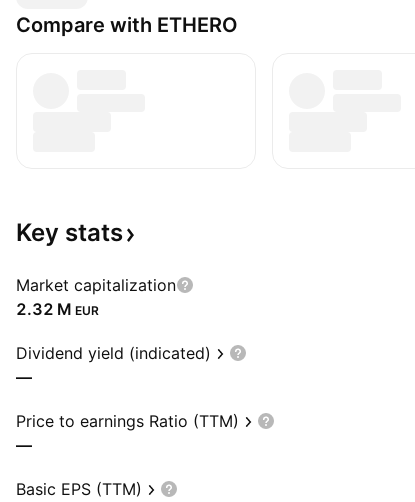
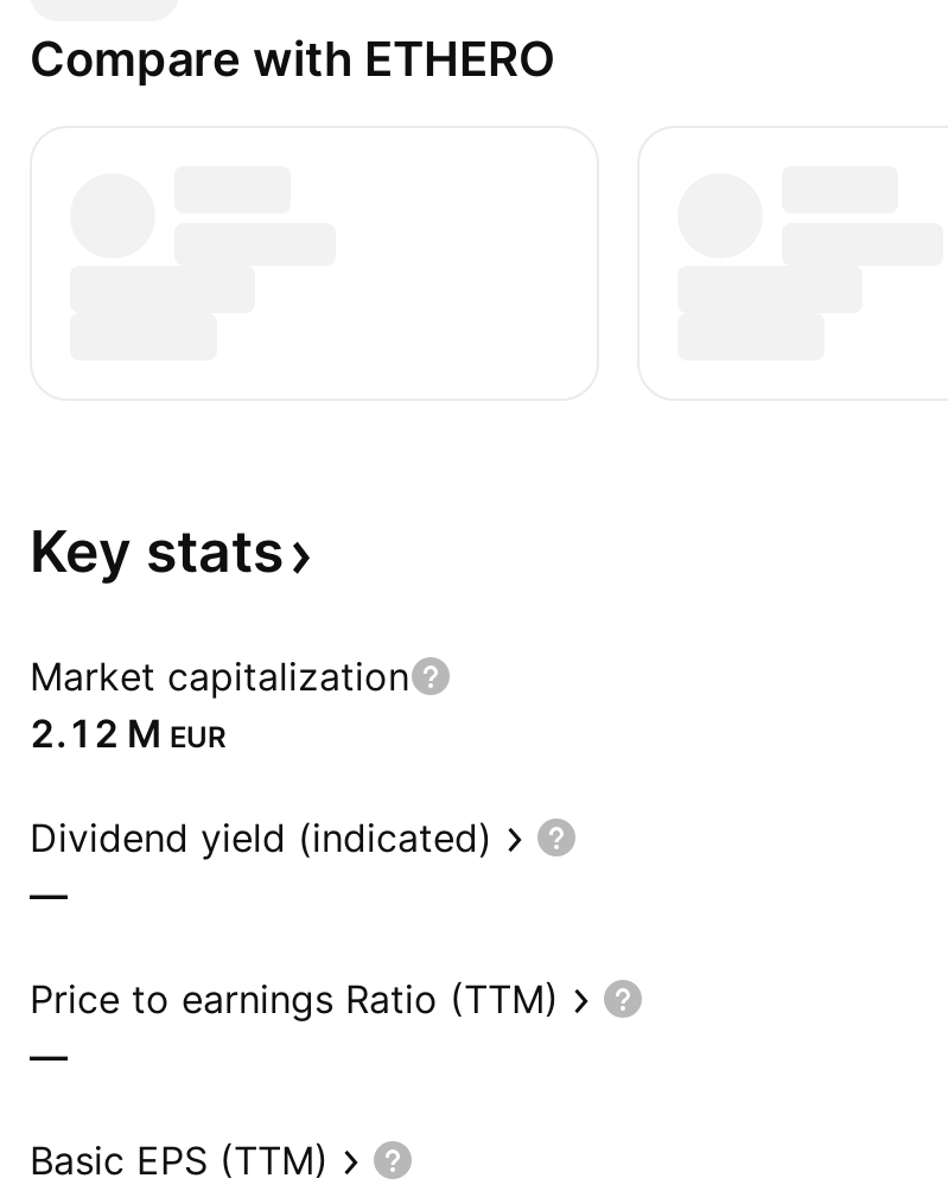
- 2.32 M EUR
+ 2.12 M EUR
